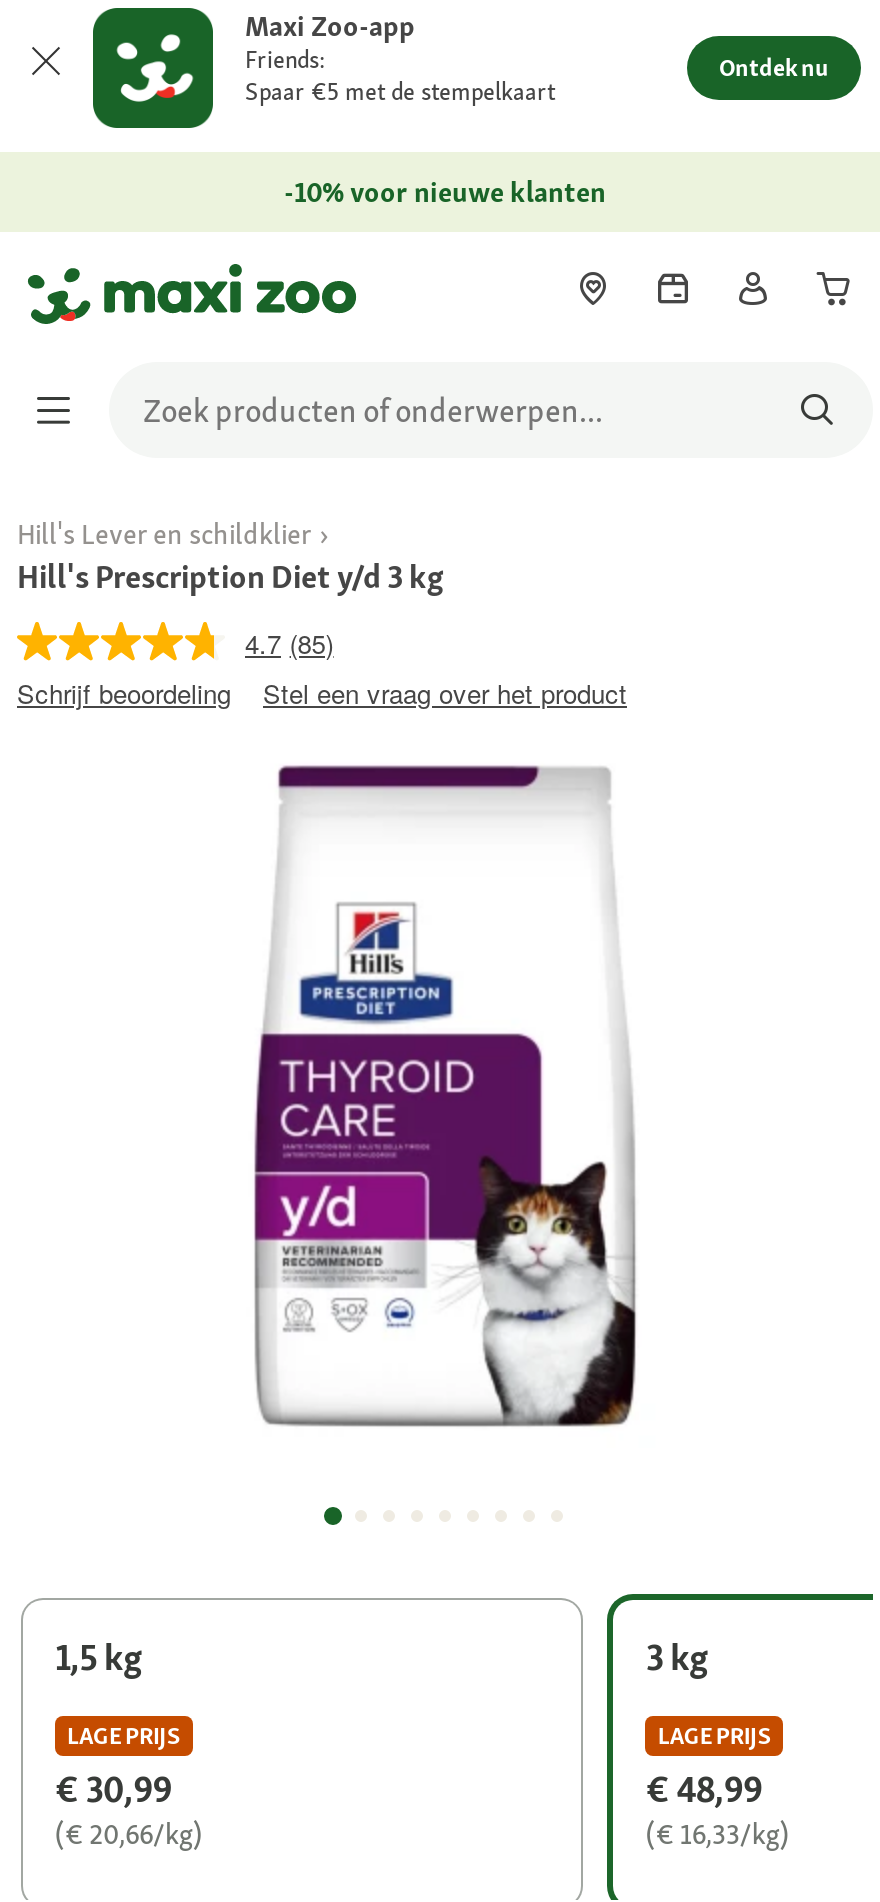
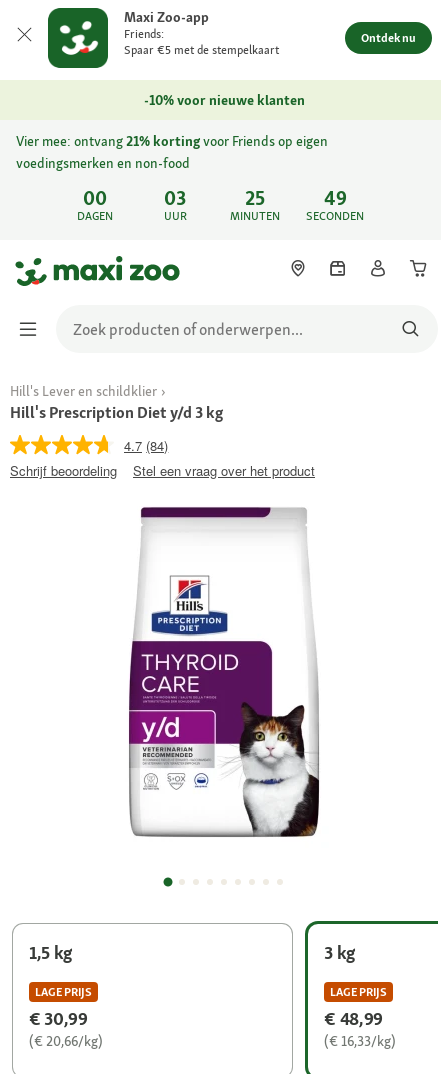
+ Vier mee: ontvang 21% kortingvoor Friends op eigen
+ voedingsmerken en non-food

+ 00
+ DAGEN

+ 03
+ UUR

+ 25
+ MINUTEN

+ 49
+ SECONDEN

- 4.7 (85)
+ 4.7 (84)
